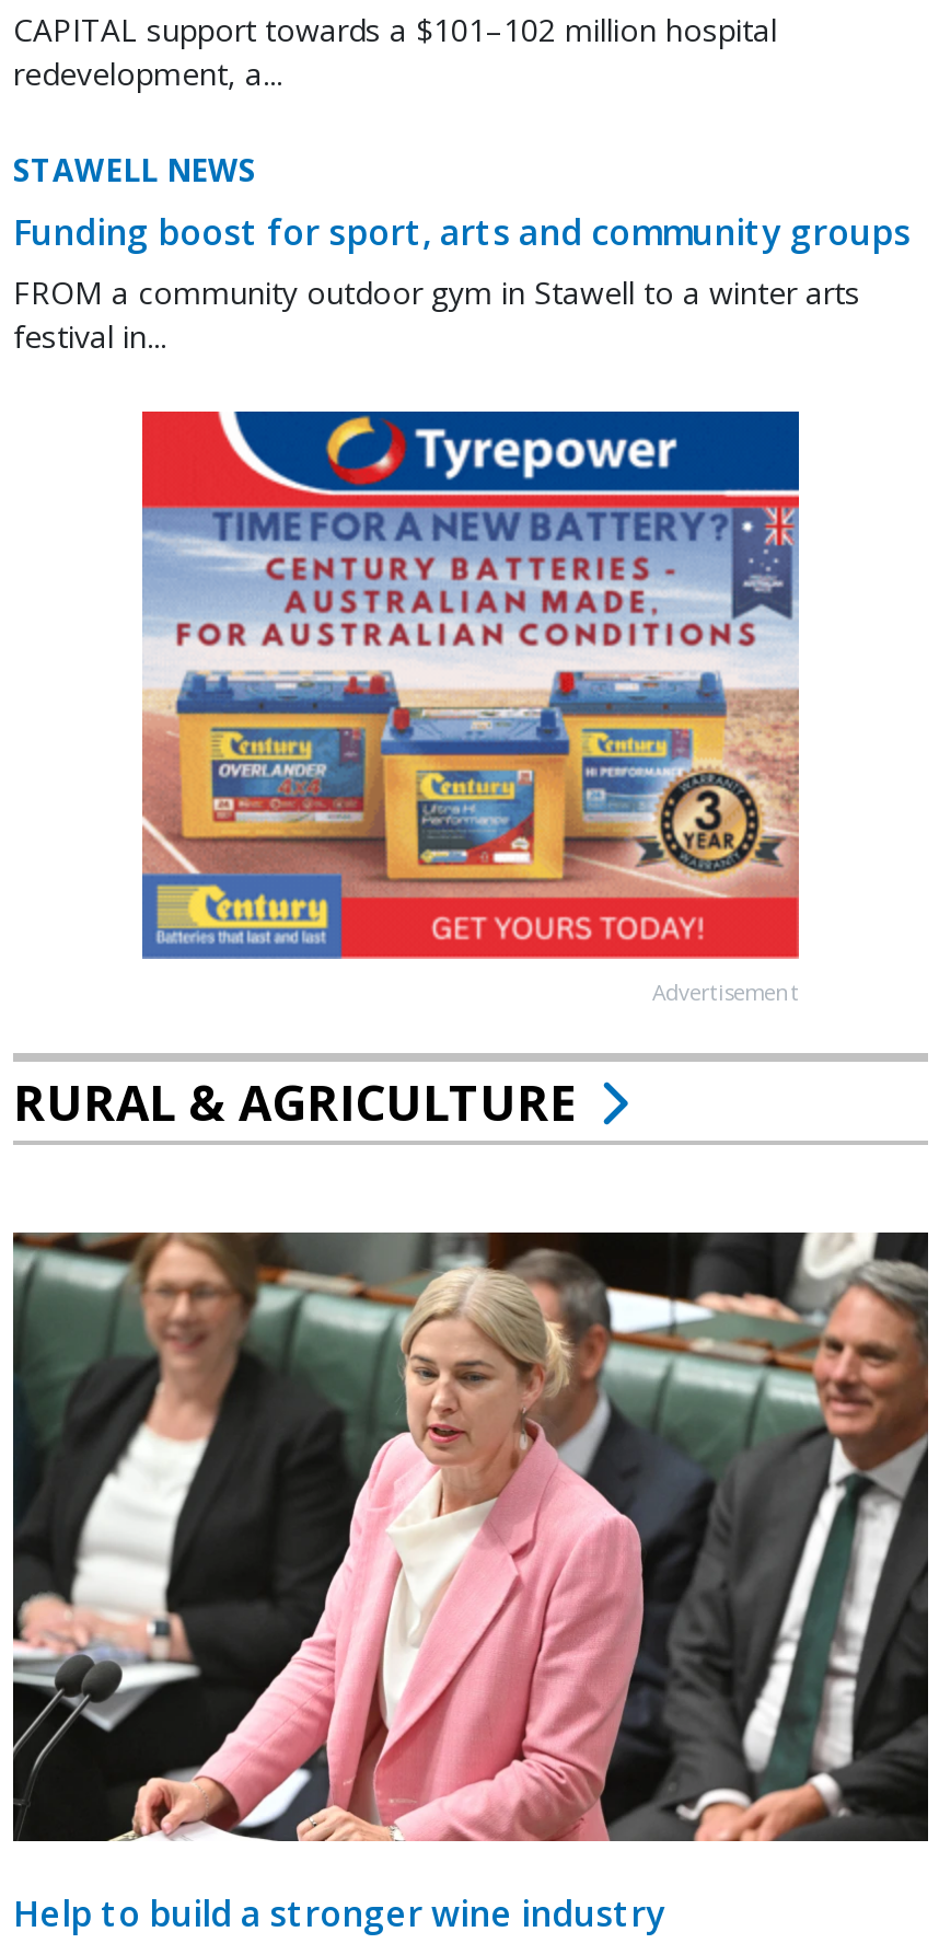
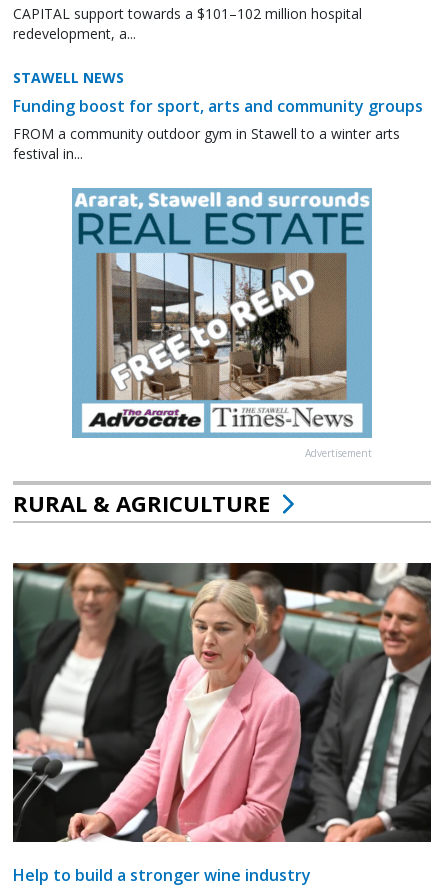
- [image]
+ [image]
